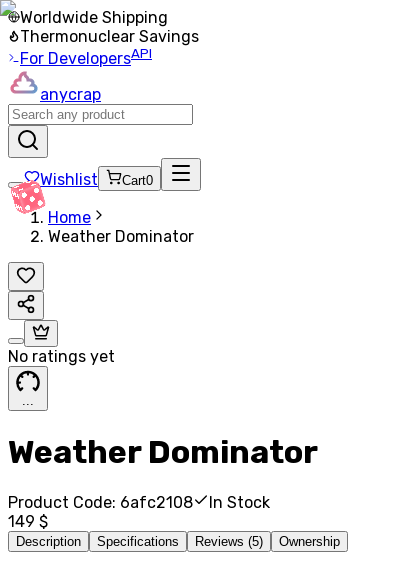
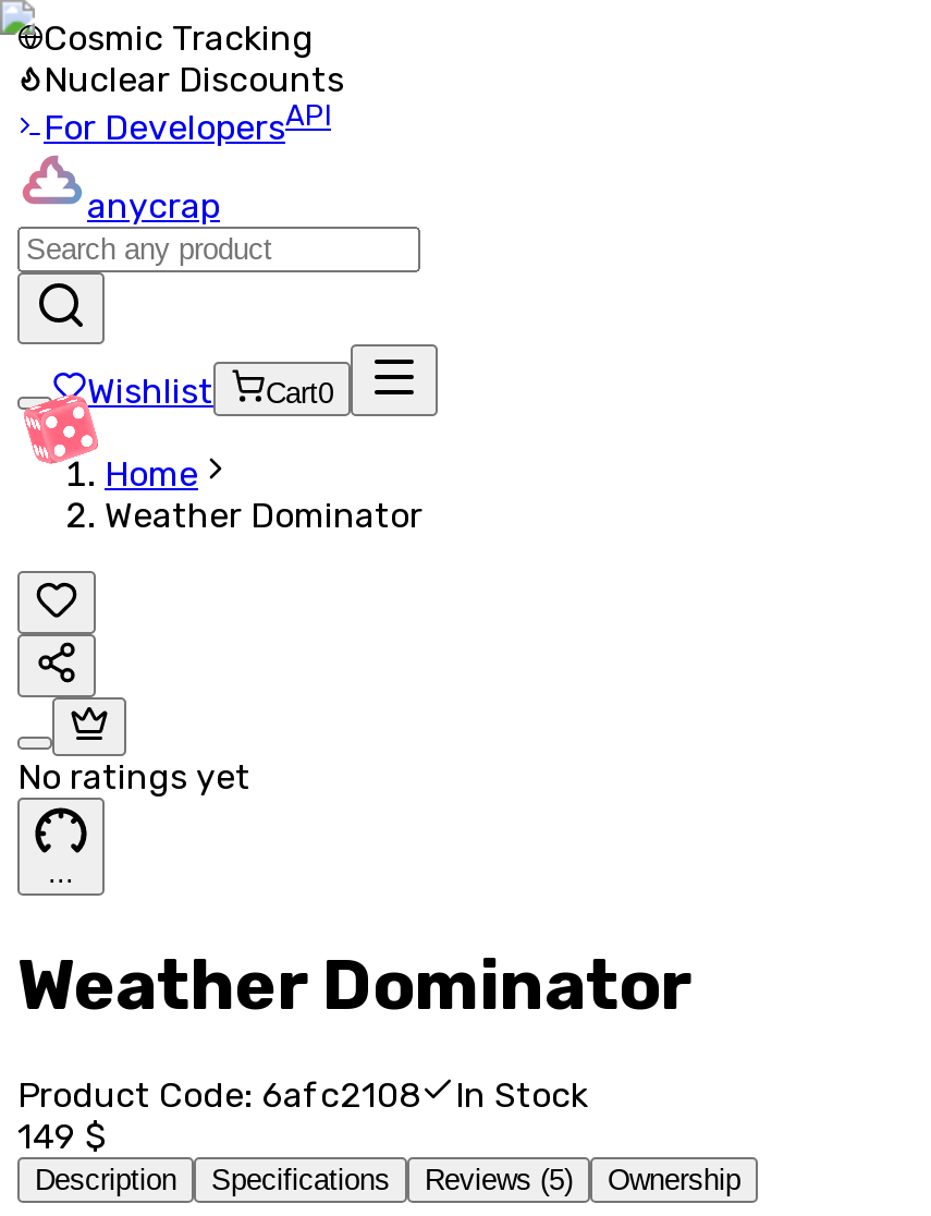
- Worldwide Shipping
- Thermonuclear Savings
+ Cosmic Tracking
+ Nuclear Discounts
